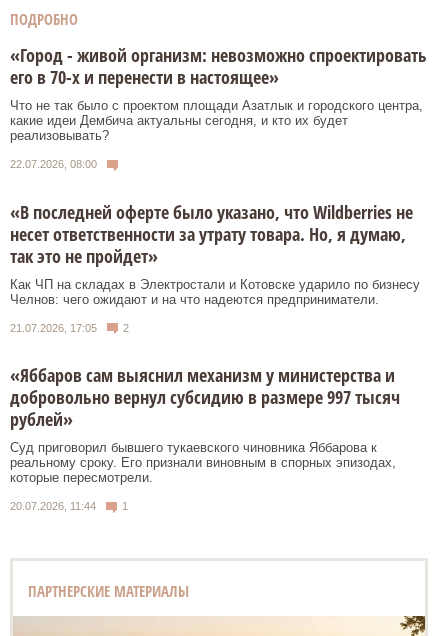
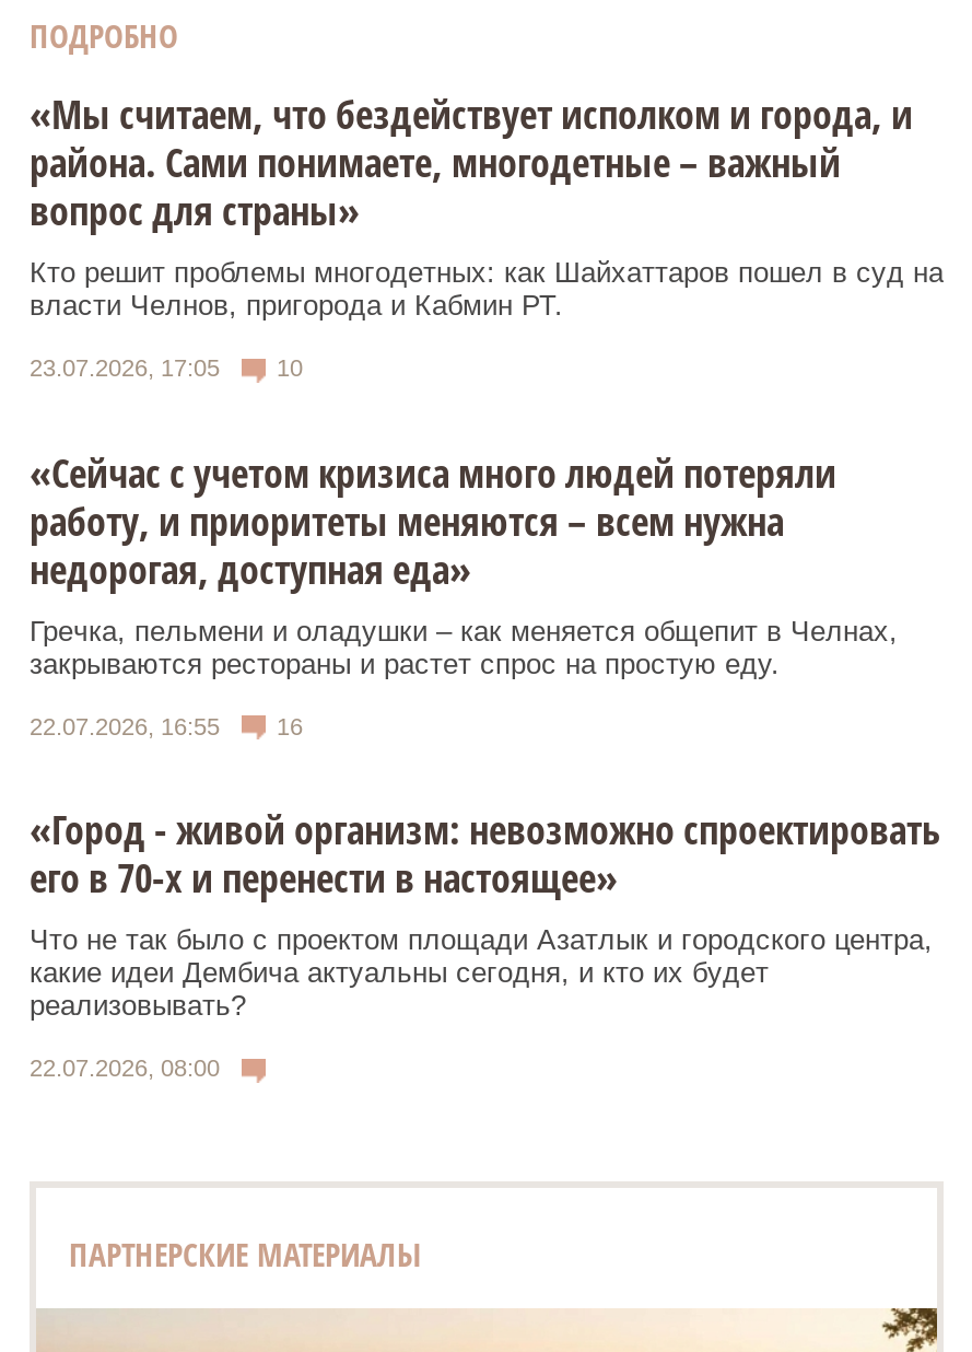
+ «Мы считаем, что бездействует исполком и города, и
+ района. Сами понимаете, многодетные – важный
+ вопрос для страны»
+ Кто решит проблемы многодетных: как Шайхаттаров пошел в суд на
+ власти Челнов, пригорода и Кабмин РТ.
+ 23.07.2026, 17:05
+ 10
+ «Сейчас с учетом кризиса много людей потеряли
+ работу, и приоритеты меняются – всем нужна
+ недорогая, доступная еда»
+ Гречка, пельмени и оладушки – как меняется общепит в Челнах,
+ закрываются рестораны и растет спрос на простую еду.
+ 22.07.2026, 16:55
+ 16

moved down: «Город - живой организм: невозможно спроектировать | его в 70-х и перенести в настоящее» | Что не так было с проектом площади Азатлык и городского центра, | какие идеи Дембича актуальны сегодня, и кто их будет | реализовывать? | 22.07.2026, 08:00

- «В последней оферте было указано, что Wildberries не
- несет ответственности за утрату товара. Но, я думаю,
- так это не пройдет»
- Как ЧП на складах в Электростали и Котовске ударило по бизнесу
- Челнов: чего ожидают и на что надеются предприниматели.
- 21.07.2026, 17:05
- 2
- «Яббаров сам выяснил механизм у министерства и
- добровольно вернул субсидию в размере 997 тысяч
- рублей»
- Суд приговорил бывшего тукаевского чиновника Яббарова к
- реальному сроку. Его признали виновным в спорных эпизодах,
- которые пересмотрели.
- 20.07.2026, 11:44
- 1
